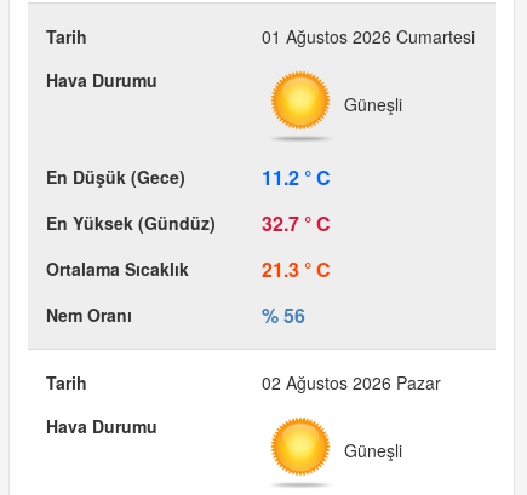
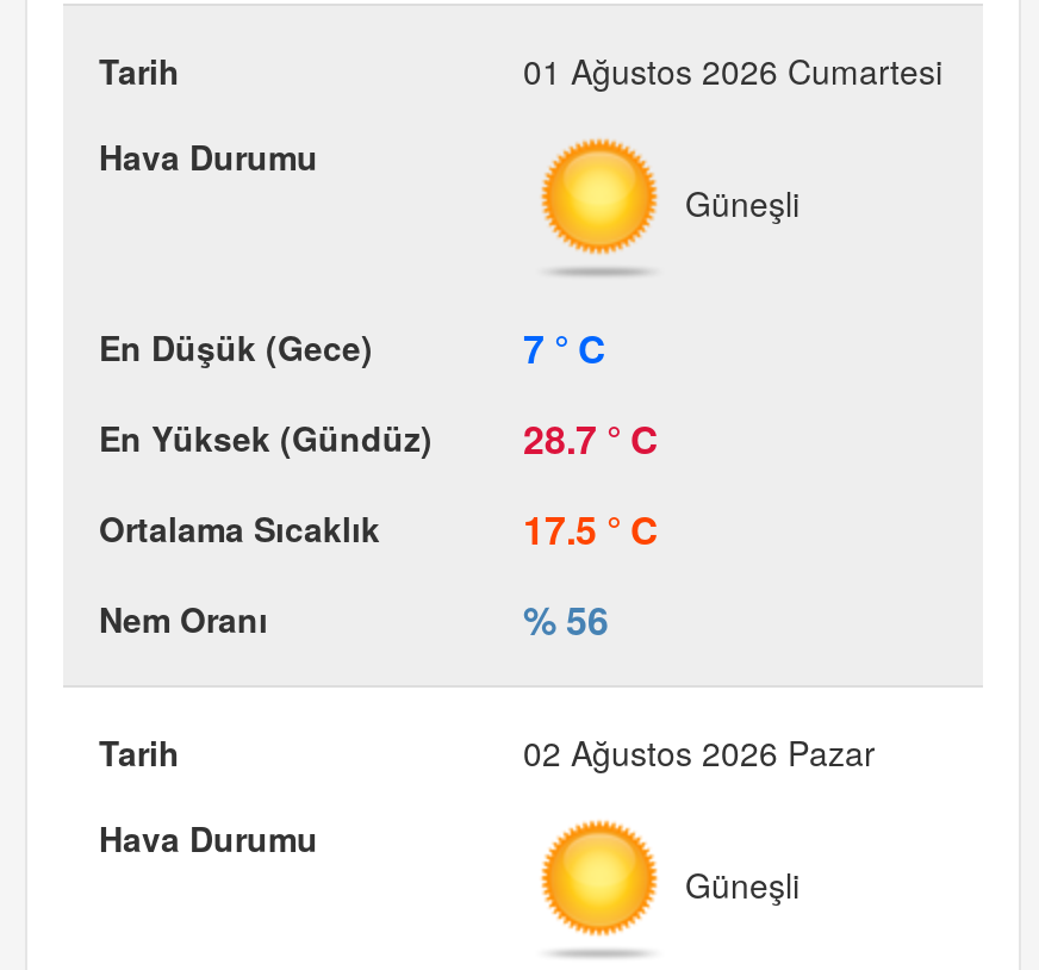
- 11.2 ° C
+ 7 ° C

- 32.7 ° C
+ 28.7 ° C

- 21.3 ° C
+ 17.5 ° C
